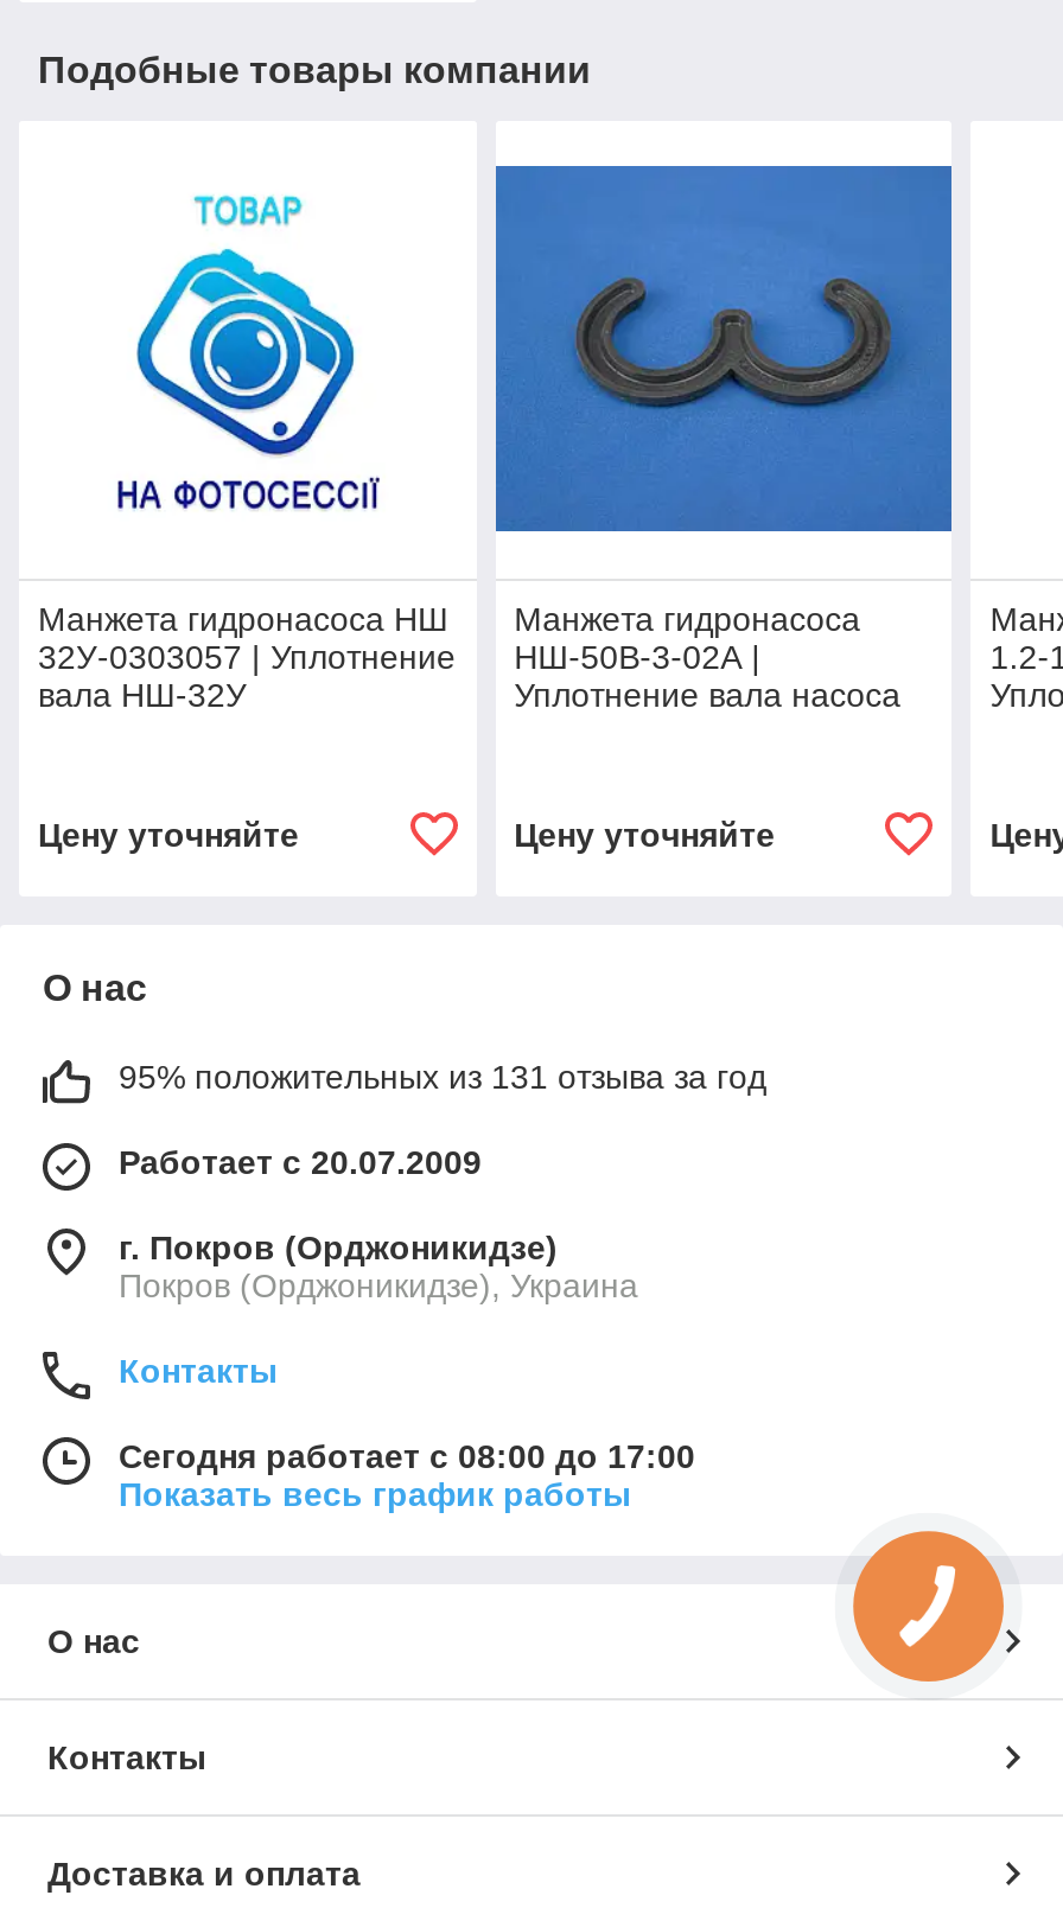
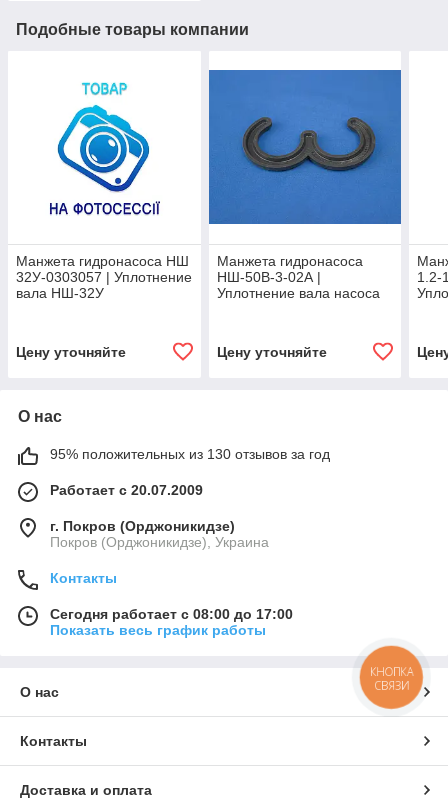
- 95% положительных из 131 отзыва за год
+ 95% положительных из 130 отзывов за год

+ КНОПКА
+ СВЯЗИ
